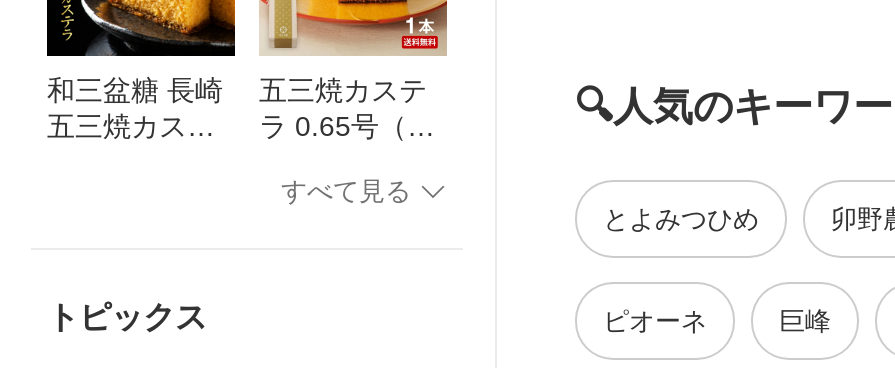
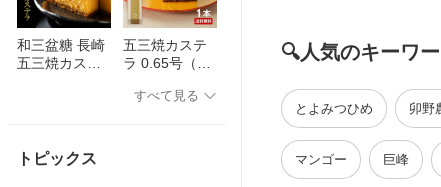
- ピオーネ
+ マンゴー
